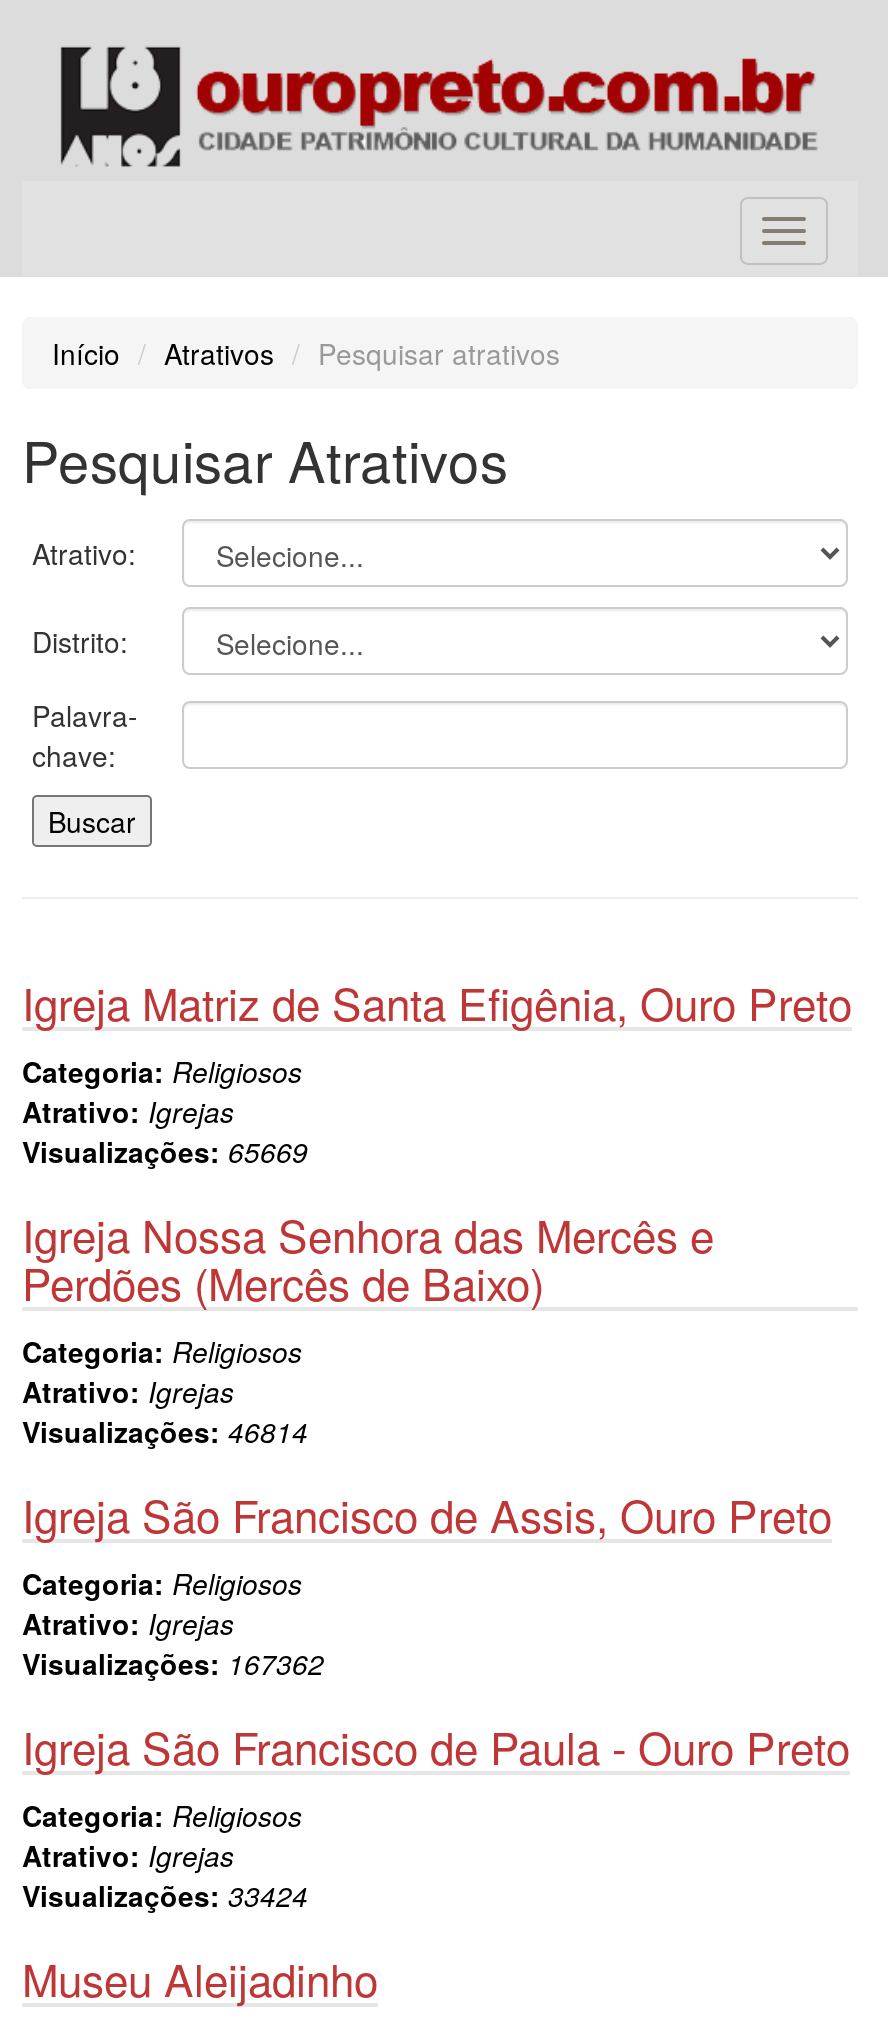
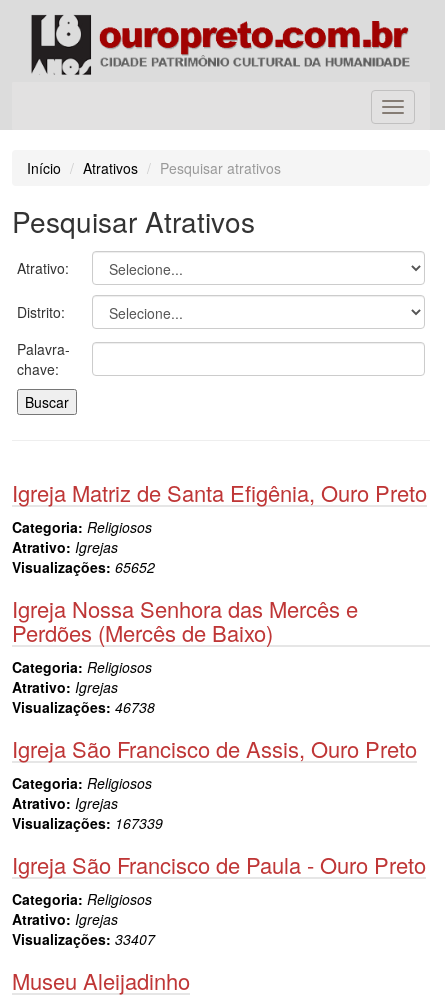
- Visualizações: 65669
+ Visualizações: 65652

- Visualizações: 46814
+ Visualizações: 46738

- Visualizações: 167362
+ Visualizações: 167339

- Visualizações: 33424
+ Visualizações: 33407
